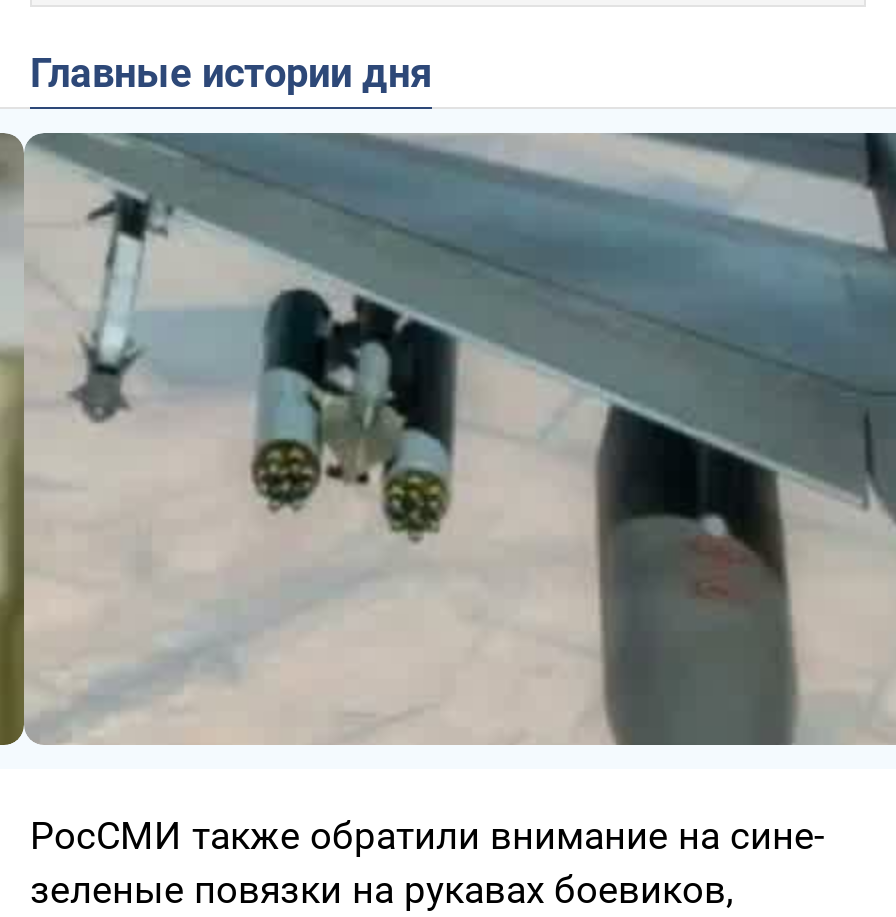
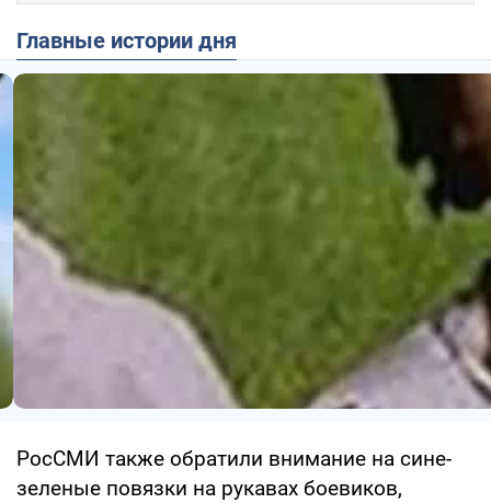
- [image]
+ [image]
